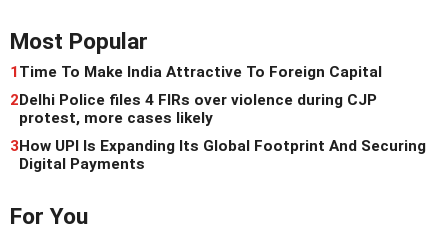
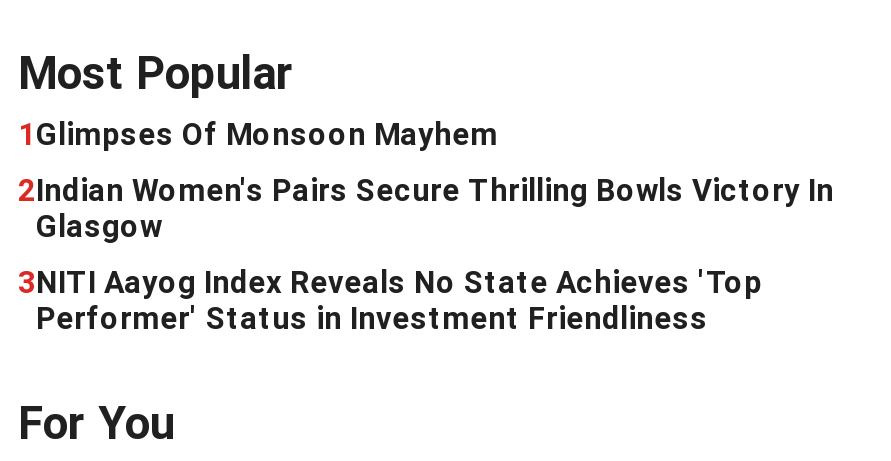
- 1 Time To Make India Attractive To Foreign Capital
+ 1 Glimpses Of Monsoon Mayhem

- 2Delhi Police files 4 FIRs over violence during CJP
- protest, more cases likely
+ 2Indian Women's Pairs Secure Thrilling Bowls Victory In
+ Glasgow

- 3How UPI Is Expanding Its Global Footprint And Securing
- Digital Payments
+ 3NITI Aayog Index Reveals No State Achieves 'Top
+ Performer' Status in Investment Friendliness
